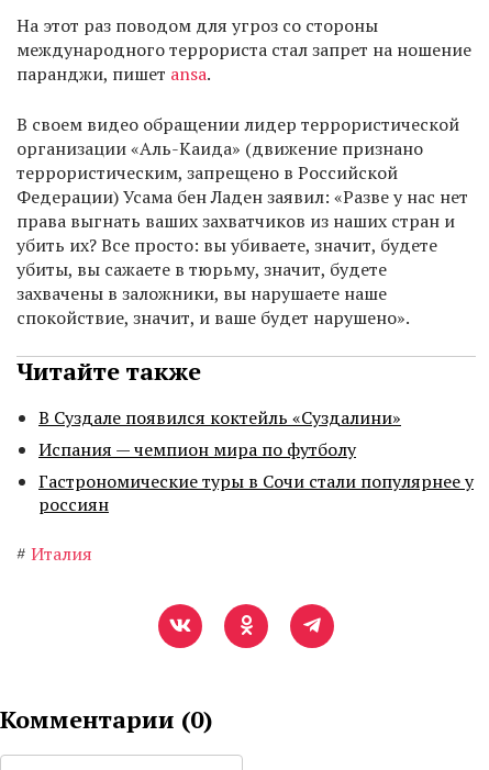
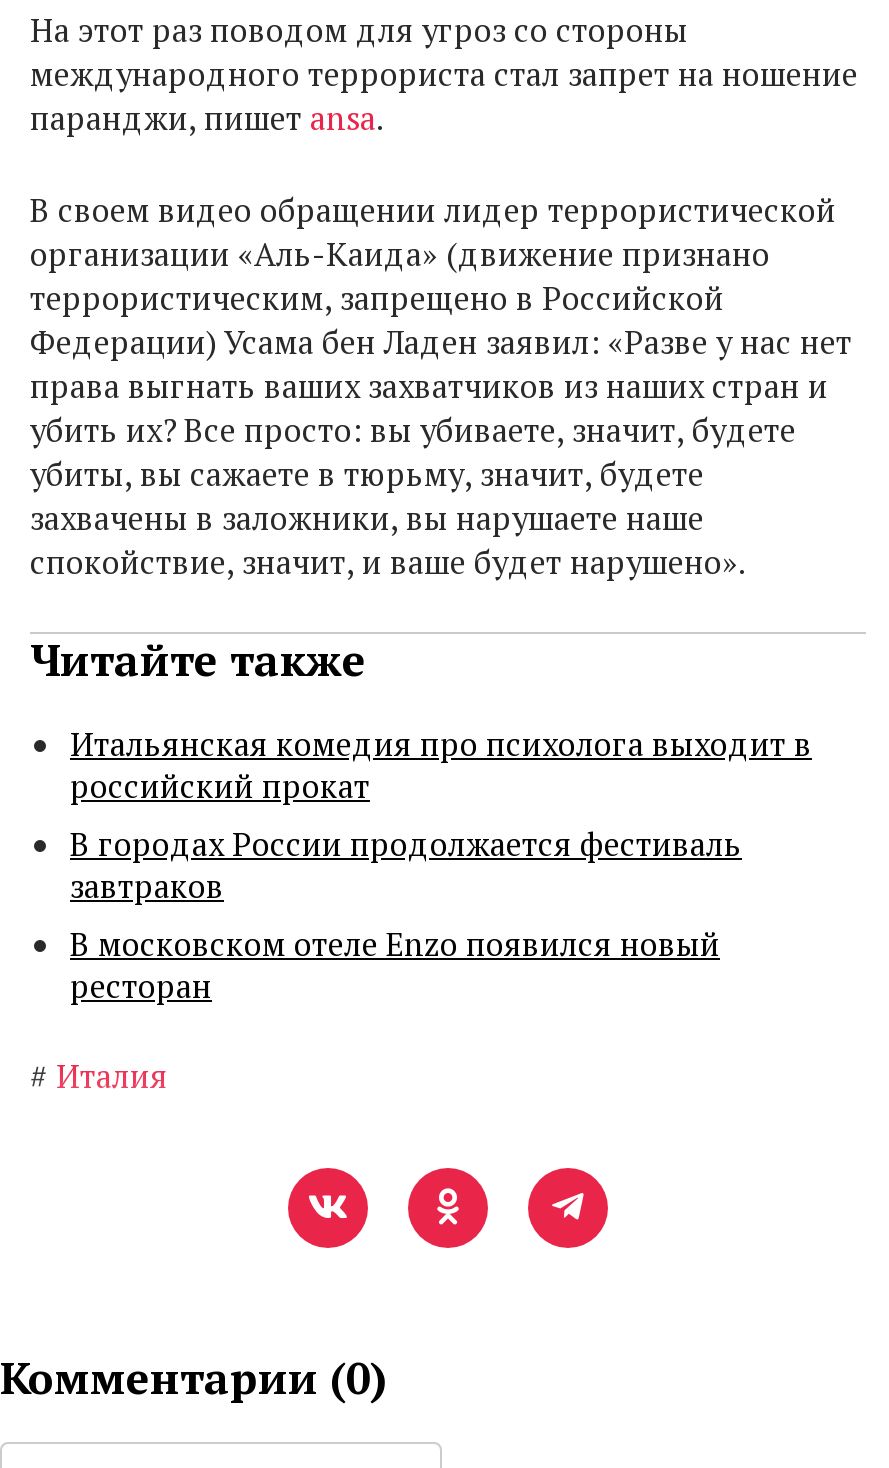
- В Суздале появился коктейль «Суздалини»
- Испания — чемпион мира по футболу
- Гастрономические туры в Сочи стали популярнее у
- россиян
+ Итальянская комедия про психолога выходит в
+ российский прокат
+ В городах России продолжается фестиваль
+ завтраков
+ В московском отеле Enzo появился новый
+ ресторан
